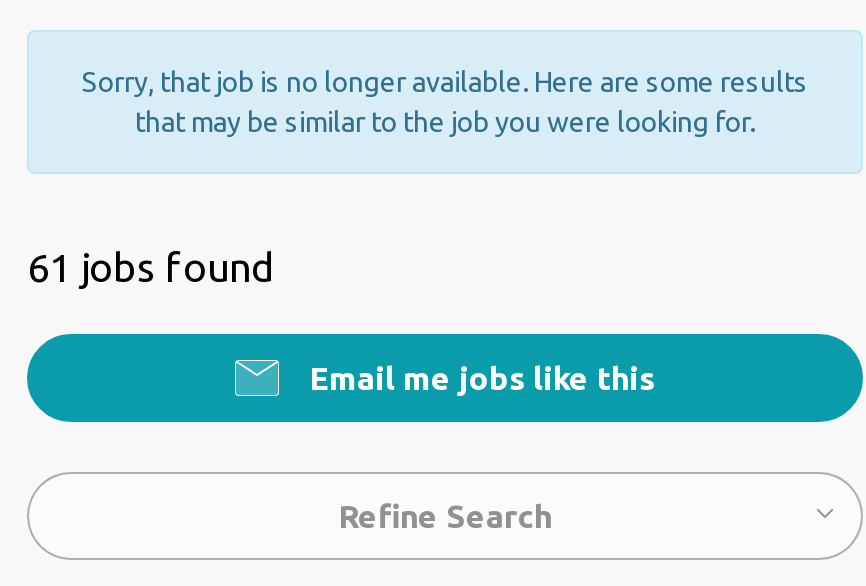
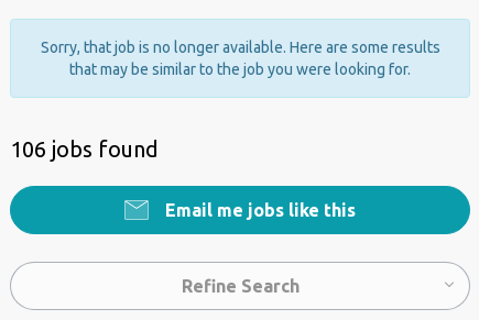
- 61 jobs found
+ 106 jobs found
